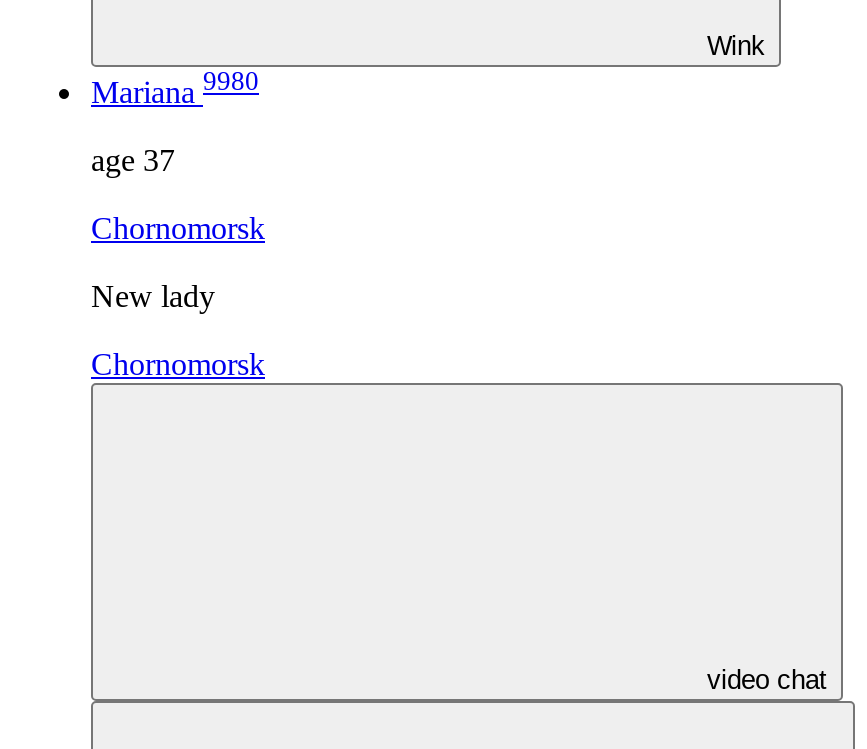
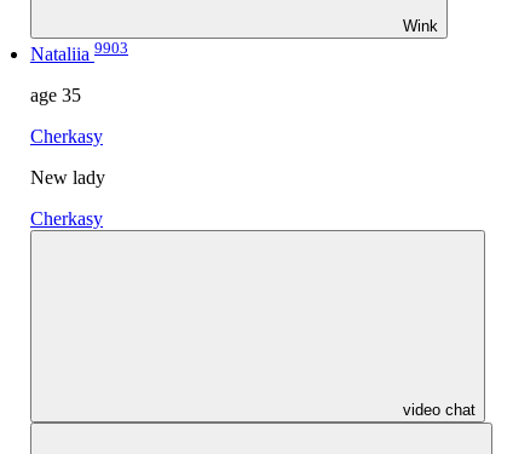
- Mariana 9980
+ Nataliia 9903

- age 37
+ age 35

- Chornomorsk
+ Cherkasy

- Chornomorsk
+ Cherkasy
